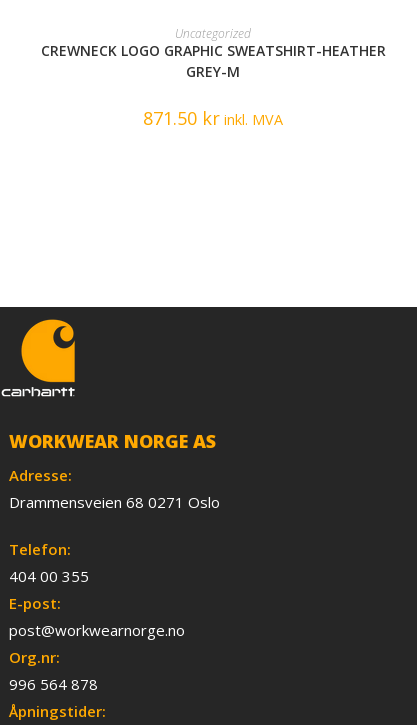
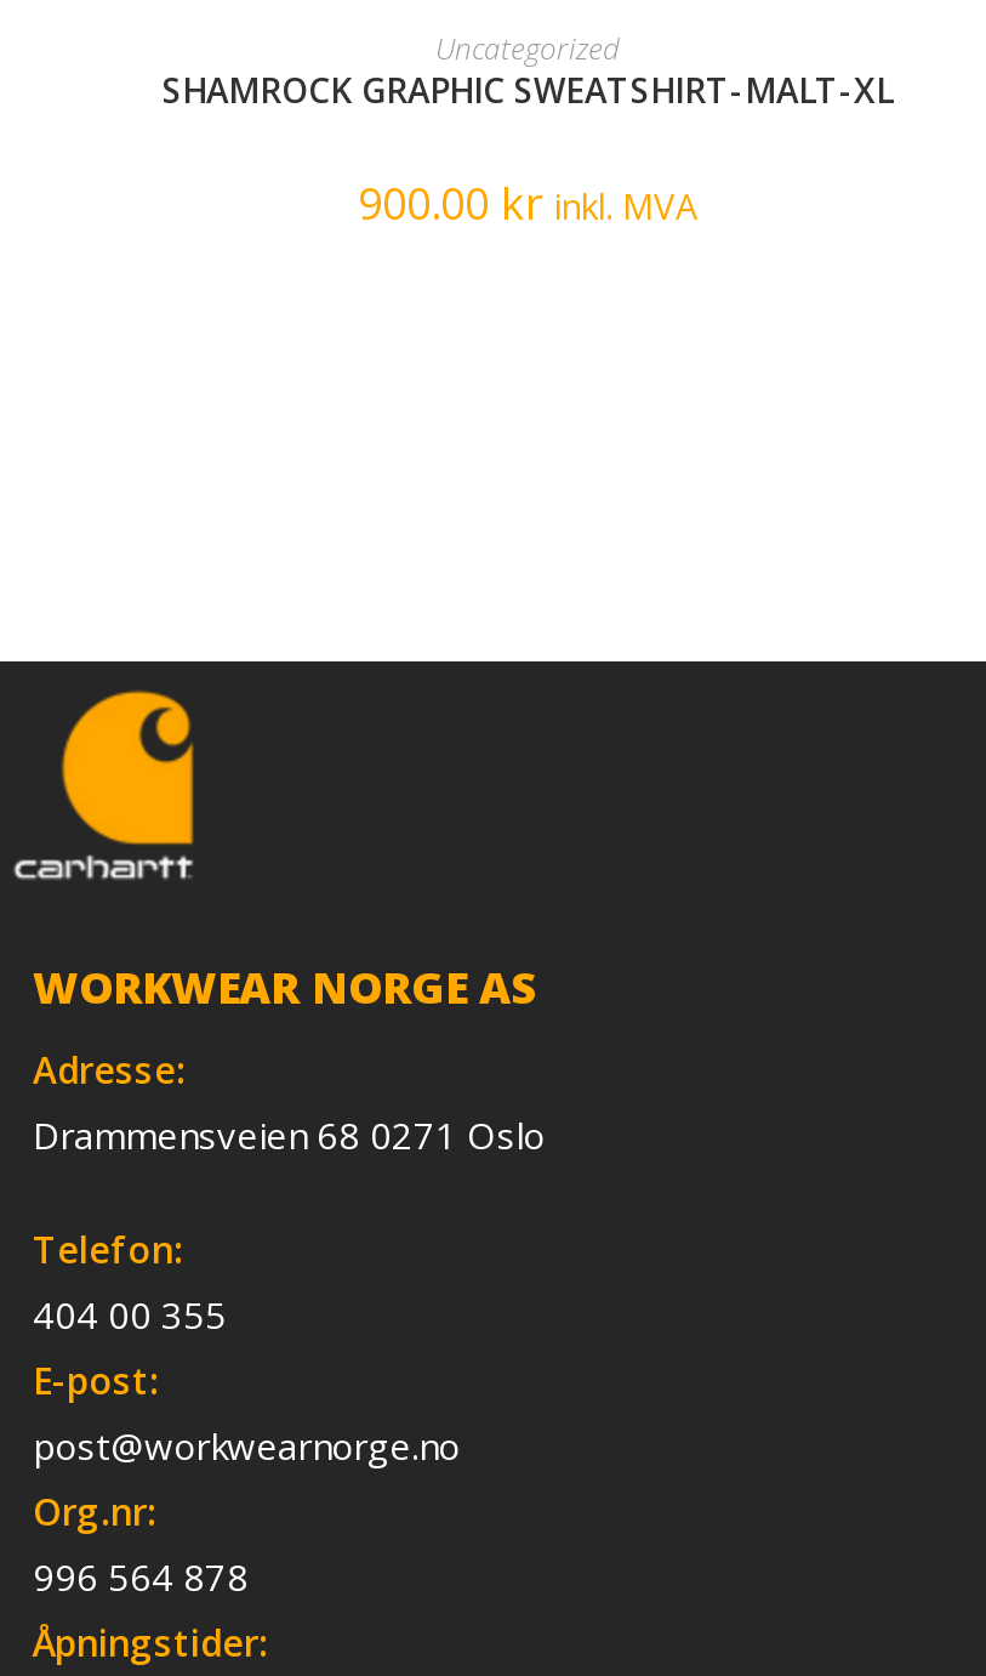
- CREWNECK LOGO GRAPHIC SWEATSHIRT-HEATHER
- GREY-M
+ SHAMROCK GRAPHIC SWEATSHIRT-MALT-XL

- 871.50 kr inkl. MVA
+ 900.00 kr inkl. MVA
